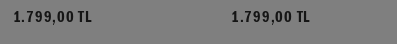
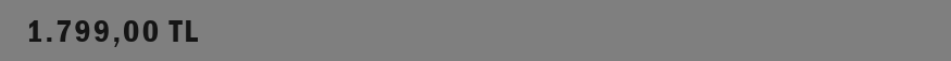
- 1.799,00 TL
